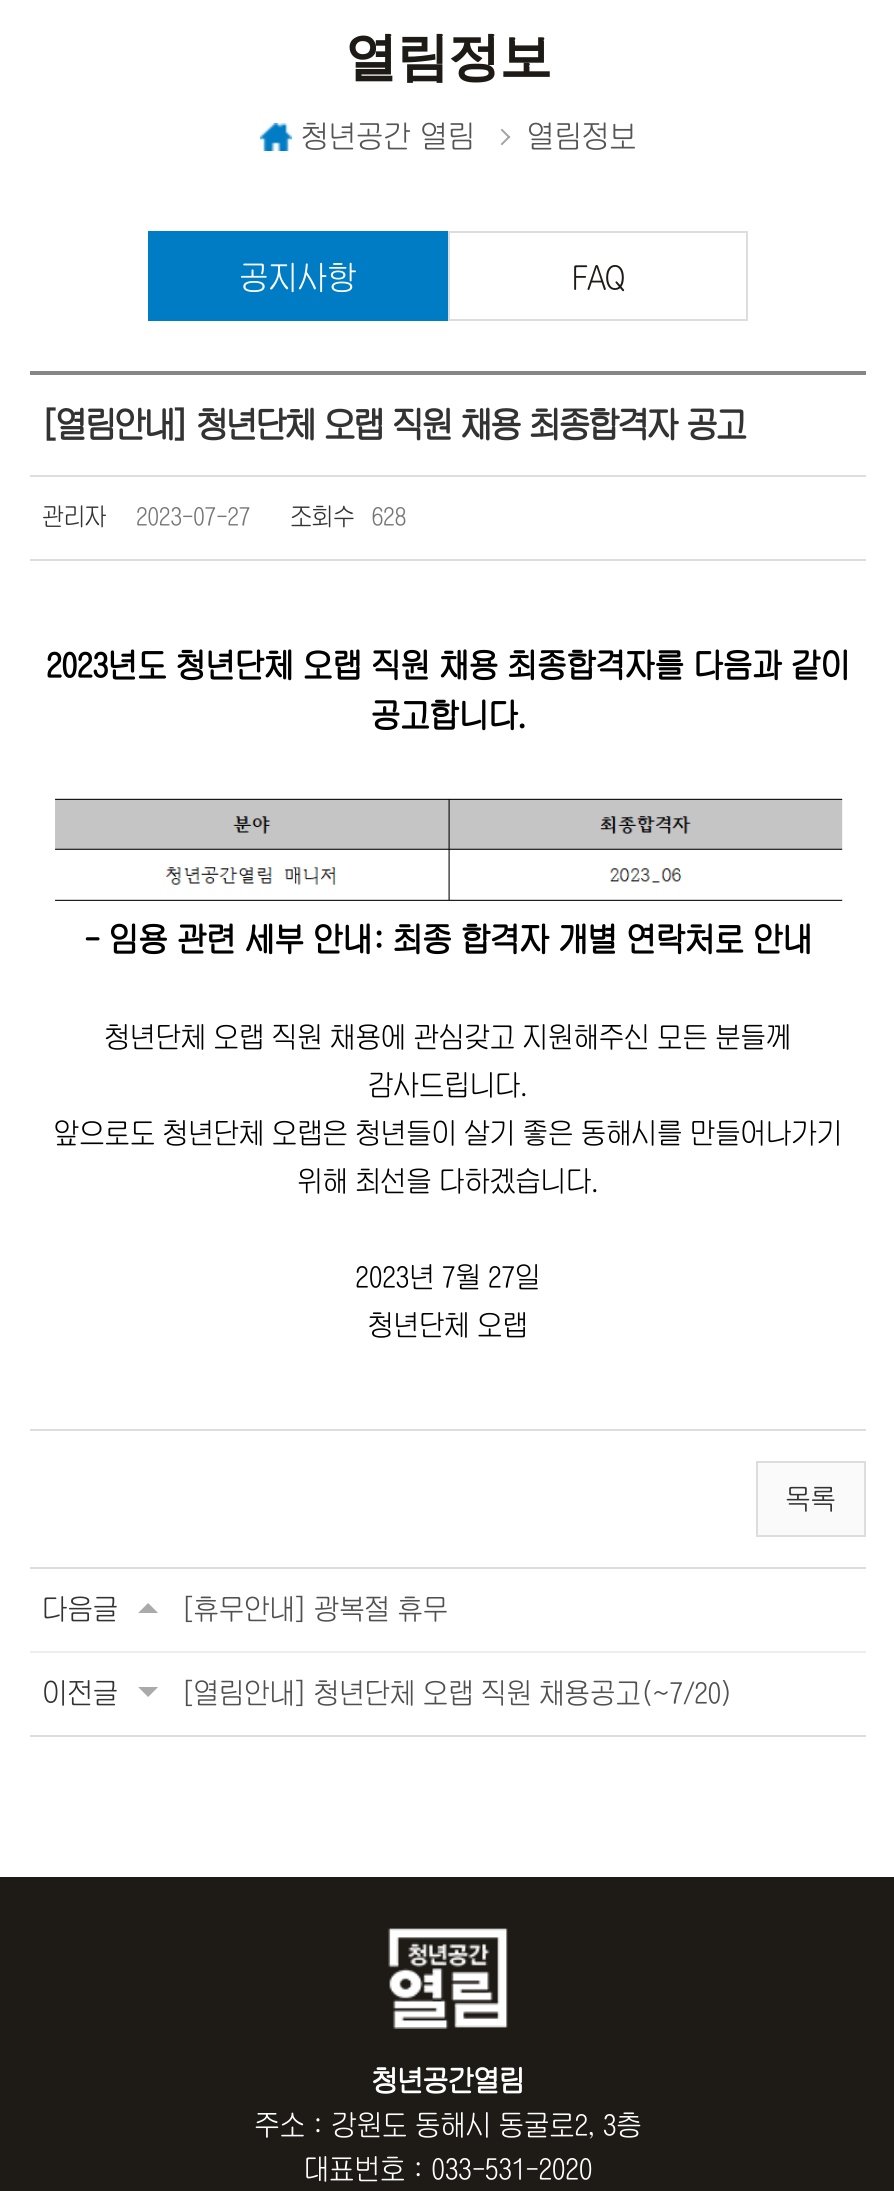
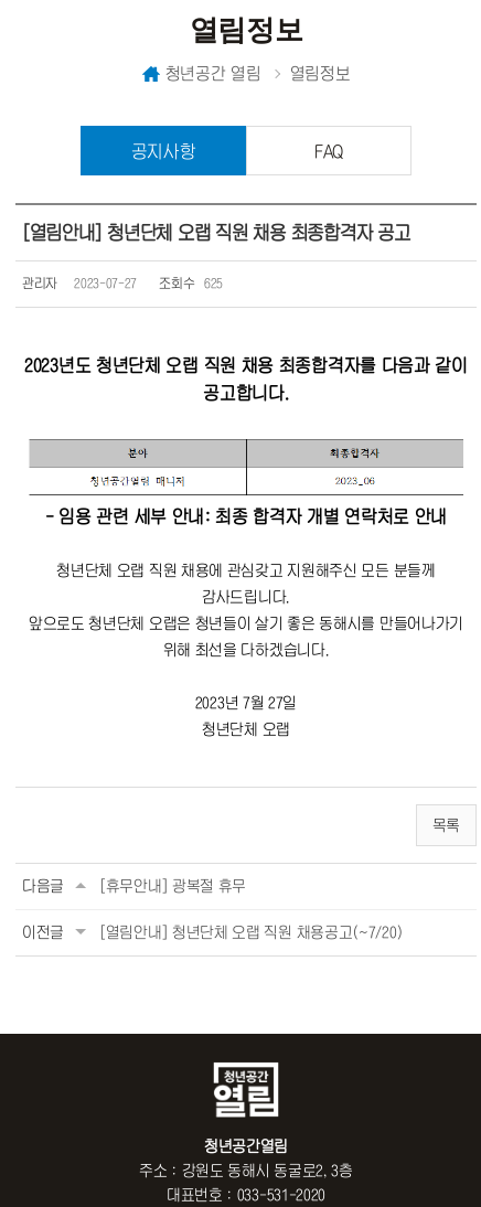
- 관리자 2023-07-27 조회수 628
+ 관리자 2023-07-27 조회수 625
